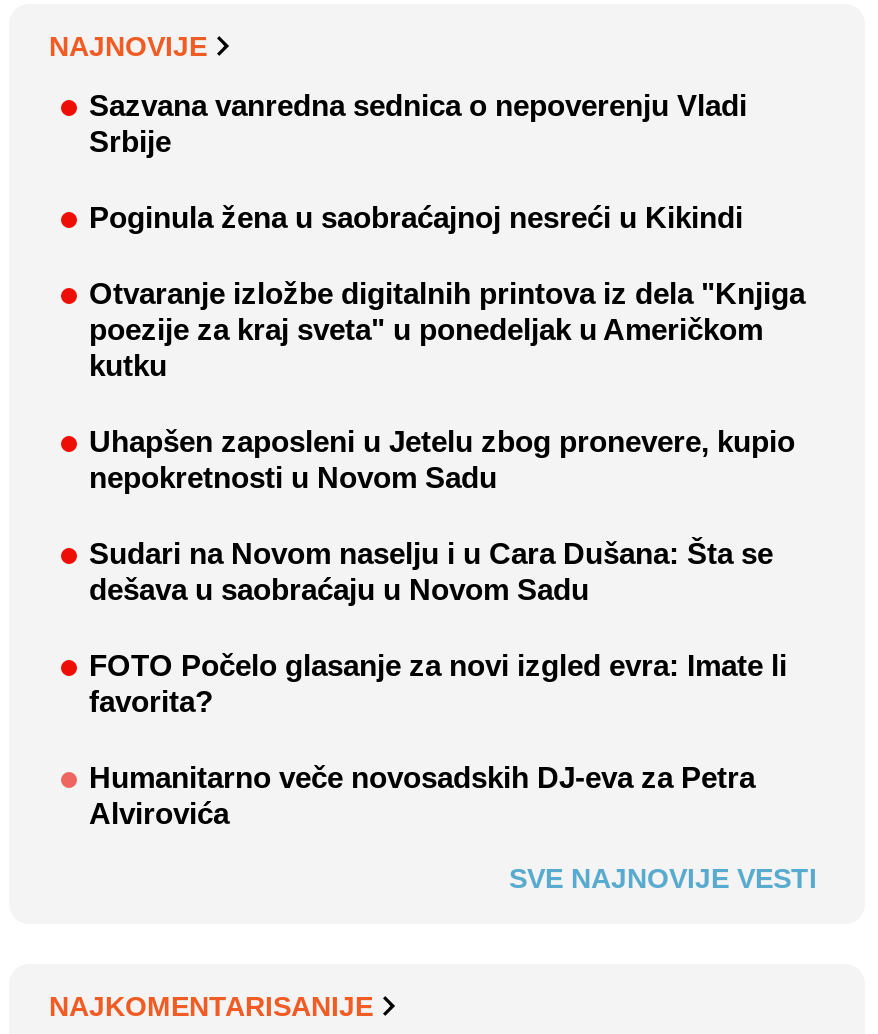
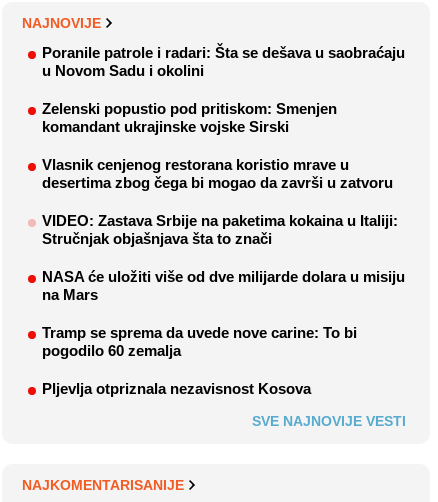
- Sazvana vanredna sednica o nepoverenju Vladi
- Srbije
+ Poranile patrole i radari: Šta se dešava u saobraćaju
+ u Novom Sadu i okolini

- Poginula žena u saobraćajnoj nesreći u Kikindi
+ Zelenski popustio pod pritiskom: Smenjen
+ komandant ukrajinske vojske Sirski

- Otvaranje izložbe digitalnih printova iz dela "Knjiga
- poezije za kraj sveta" u ponedeljak u Američkom
- kutku
+ Vlasnik cenjenog restorana koristio mrave u
+ desertima zbog čega bi mogao da završi u zatvoru

- Uhapšen zaposleni u Jetelu zbog pronevere, kupio
- nepokretnosti u Novom Sadu
+ VIDEO: Zastava Srbije na paketima kokaina u Italiji:
+ Stručnjak objašnjava šta to znači

- Sudari na Novom naselju i u Cara Dušana: Šta se
- dešava u saobraćaju u Novom Sadu
+ NASA će uložiti više od dve milijarde dolara u misiju
+ na Mars

- FOTO Počelo glasanje za novi izgled evra: Imate li
- favorita?
+ Tramp se sprema da uvede nove carine: To bi
+ pogodilo 60 zemalja

- Humanitarno veče novosadskih DJ-eva za Petra
- Alvirovića
+ Pljevlja otpriznala nezavisnost Kosova
